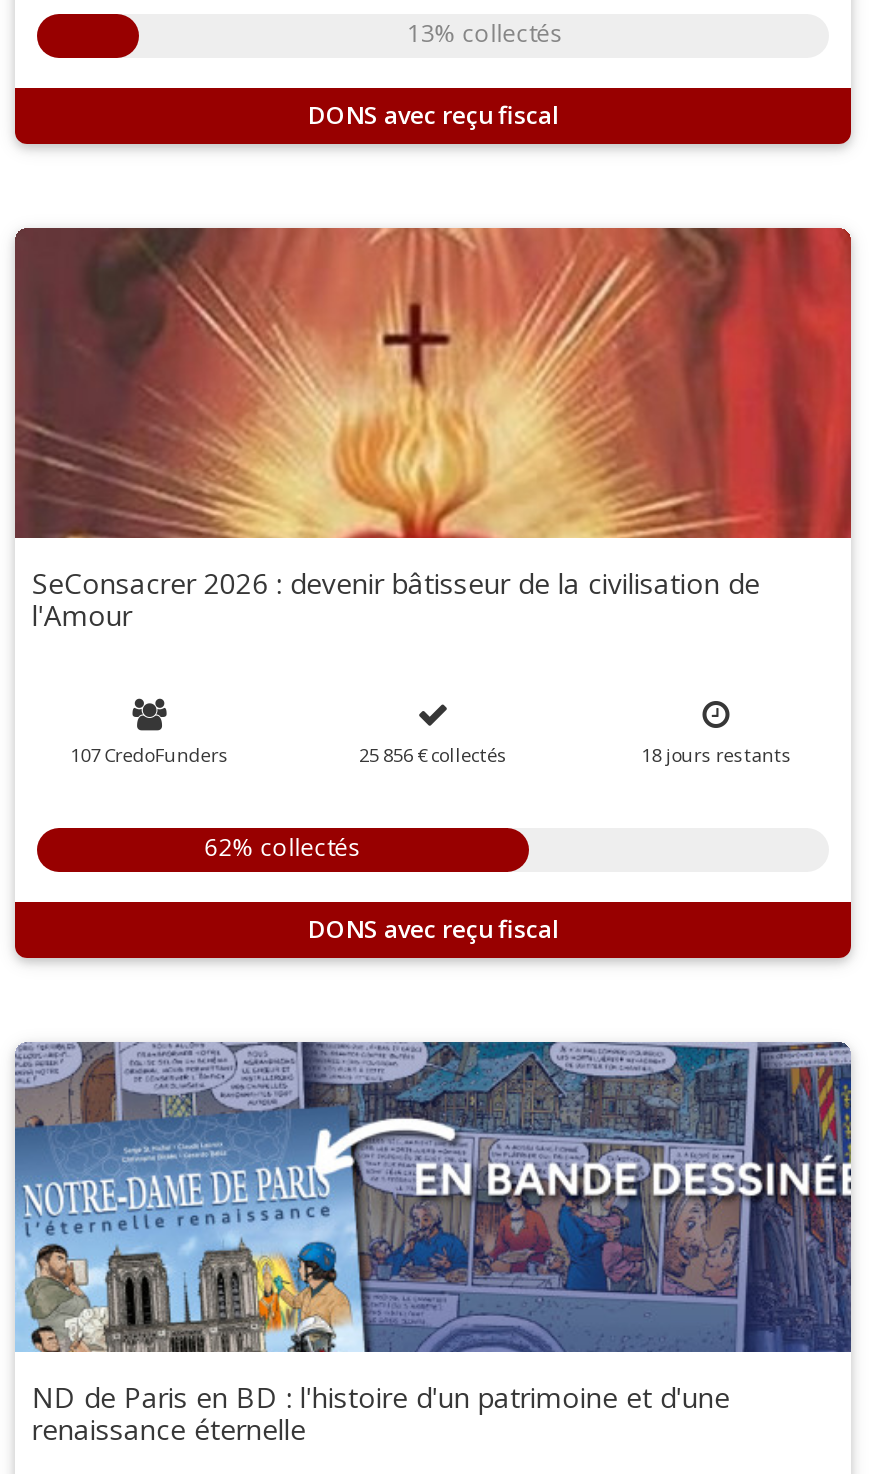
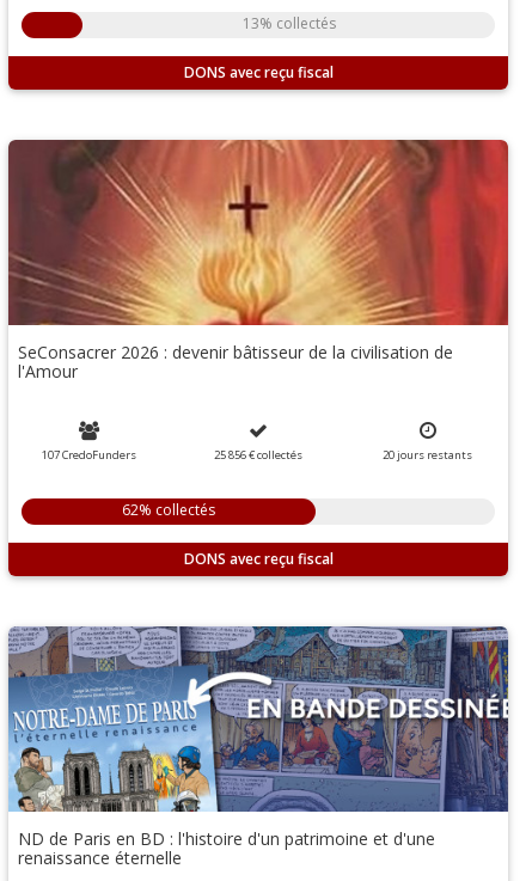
- 18 jours restants
+ 20 jours restants
